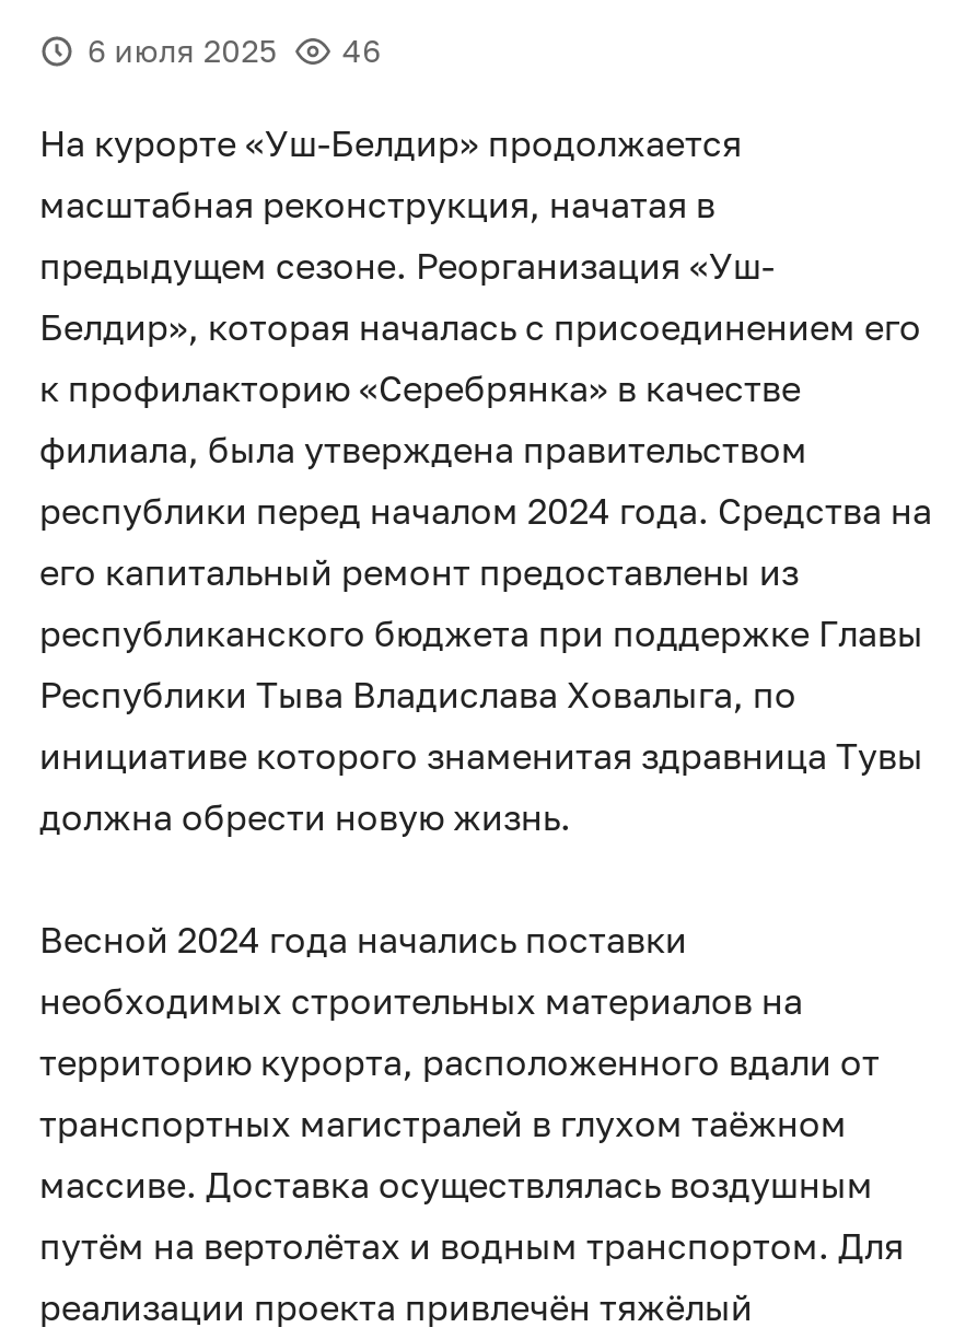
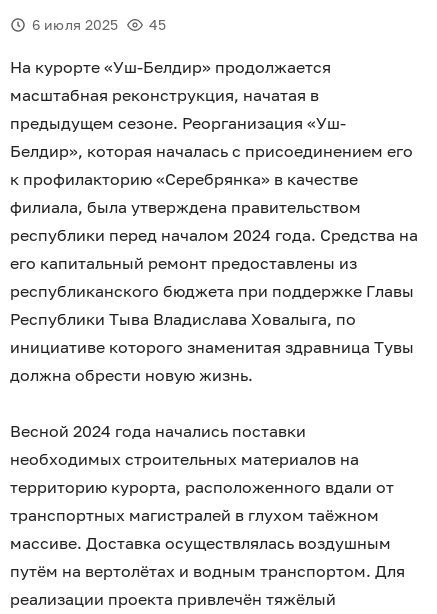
- 6 июля 2025 46
+ 6 июля 2025 45
